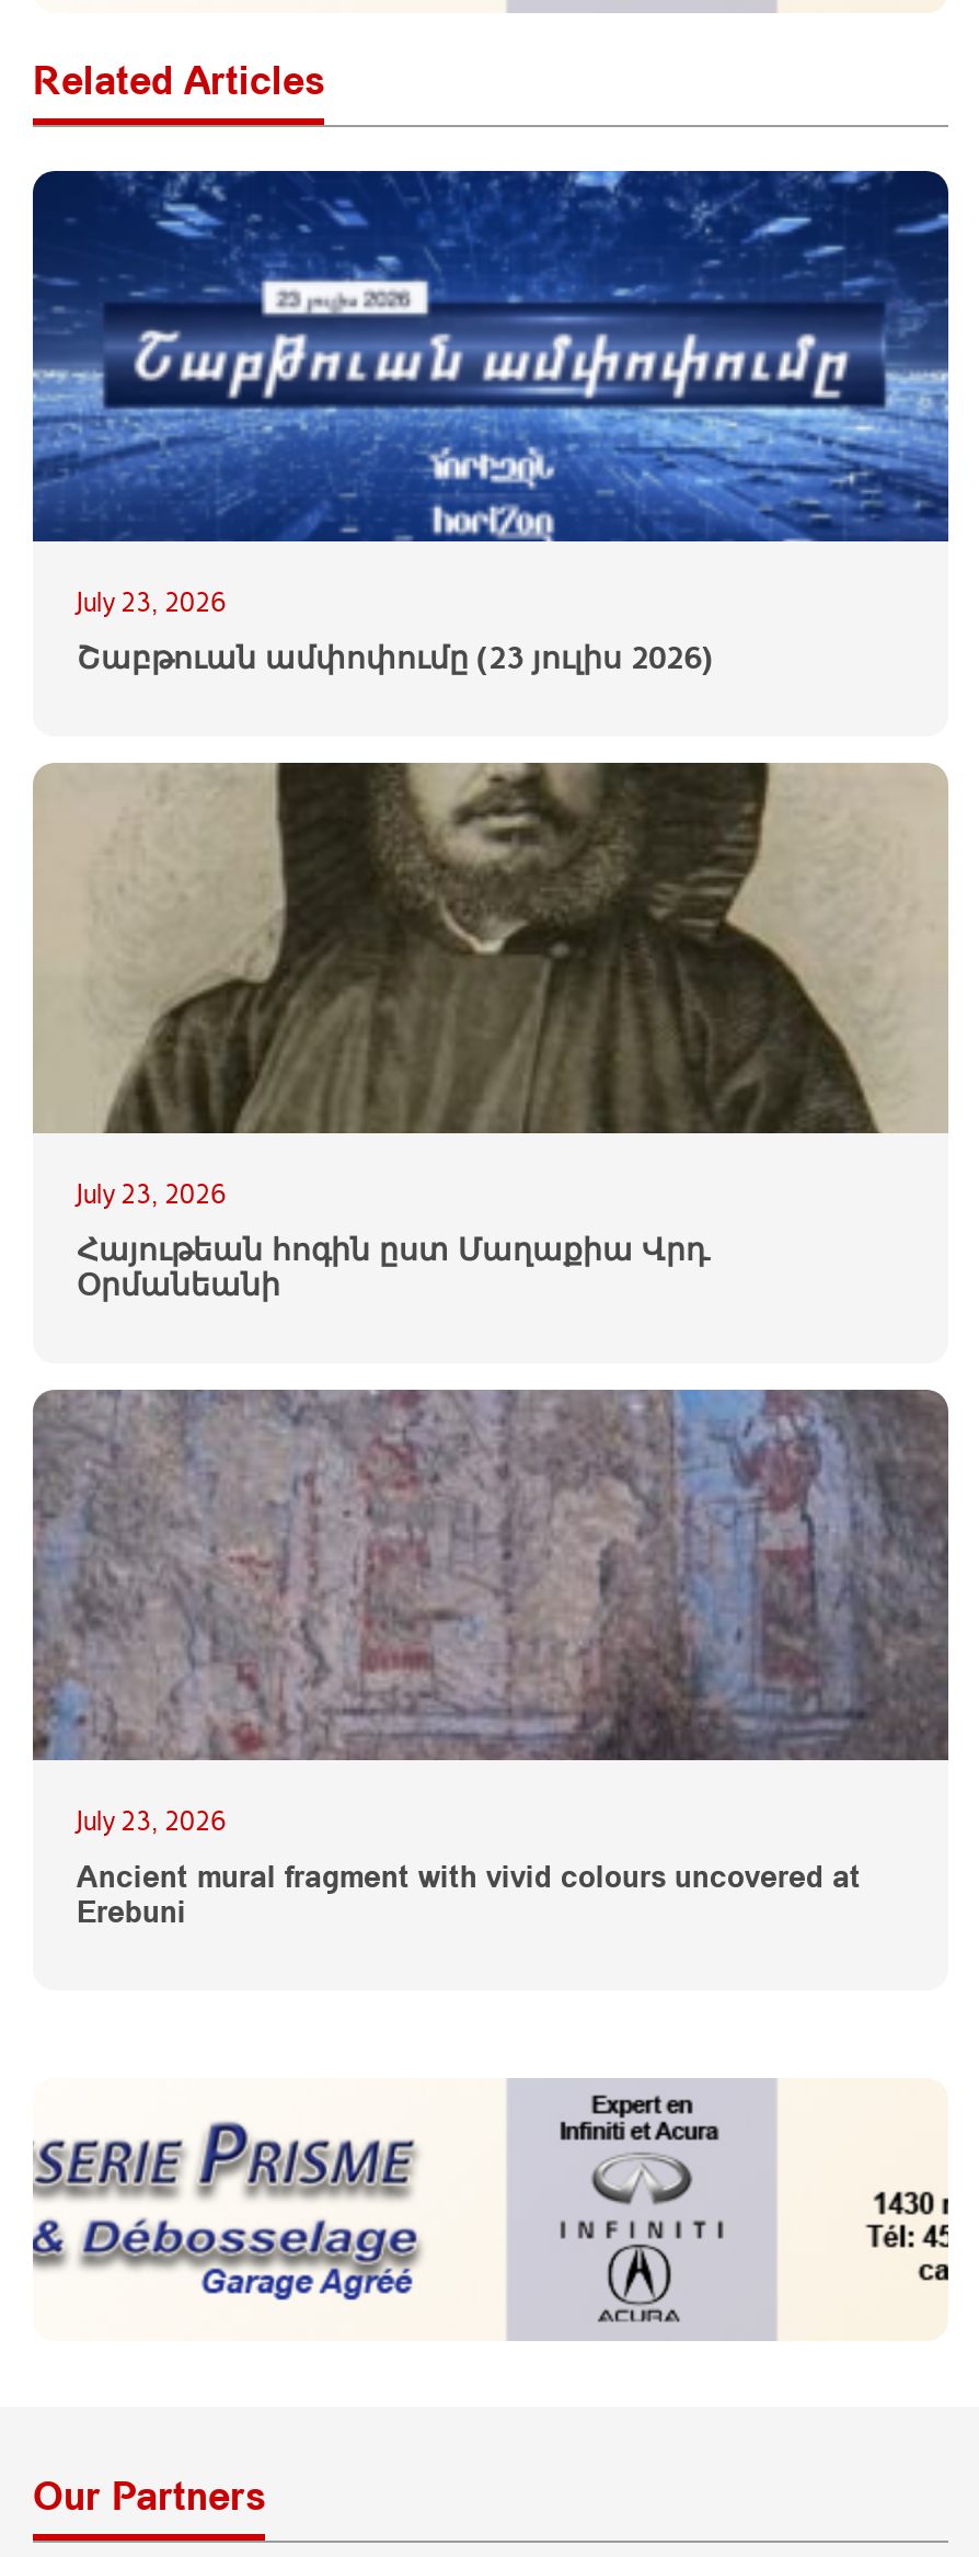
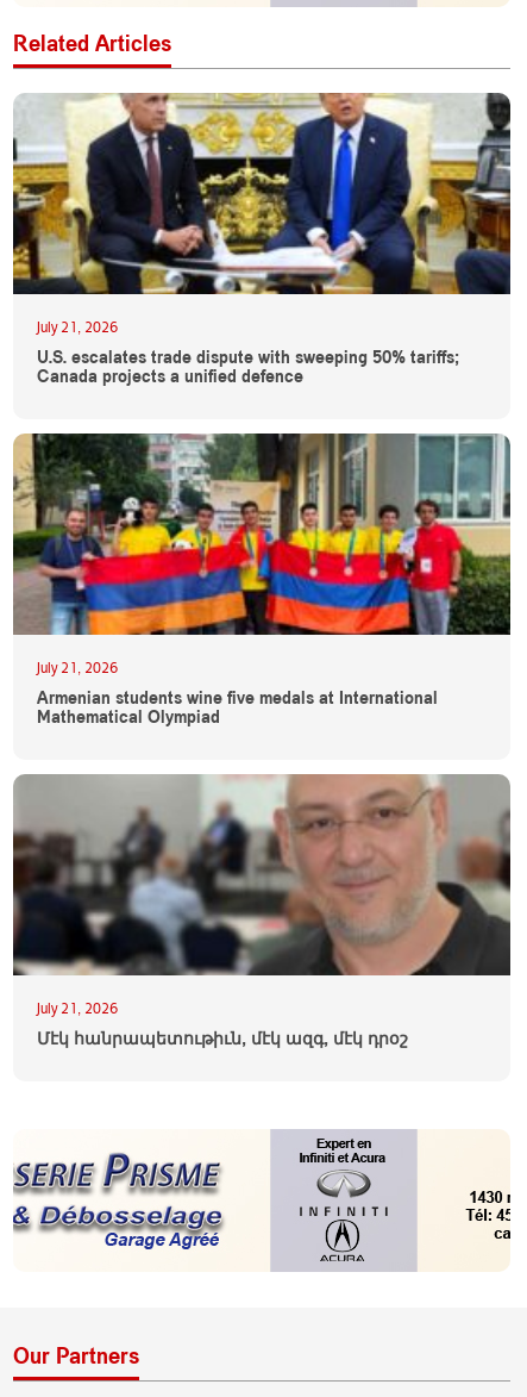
- [image]
- July 23, 2026
+ [image]
+ July 21, 2026

- Շաբթուան ամփոփումը (23 յուլիս 2026)
+ U.S. escalates trade dispute with sweeping 50% tariffs;
+ Canada projects a unified defence

- [image]
- July 23, 2026
+ [image]
+ July 21, 2026

- Հայութեան հոգին ըստ Մաղաքիա Վրդ.
- Օրմանեանի
+ Armenian students wine five medals at International
+ Mathematical Olympiad

- [image]
- July 23, 2026
+ [image]
+ July 21, 2026

- Ancient mural fragment with vivid colours uncovered at
- Erebuni
+ Մէկ հանրապետութիւն, մէկ ազգ, մէկ դրօշ
